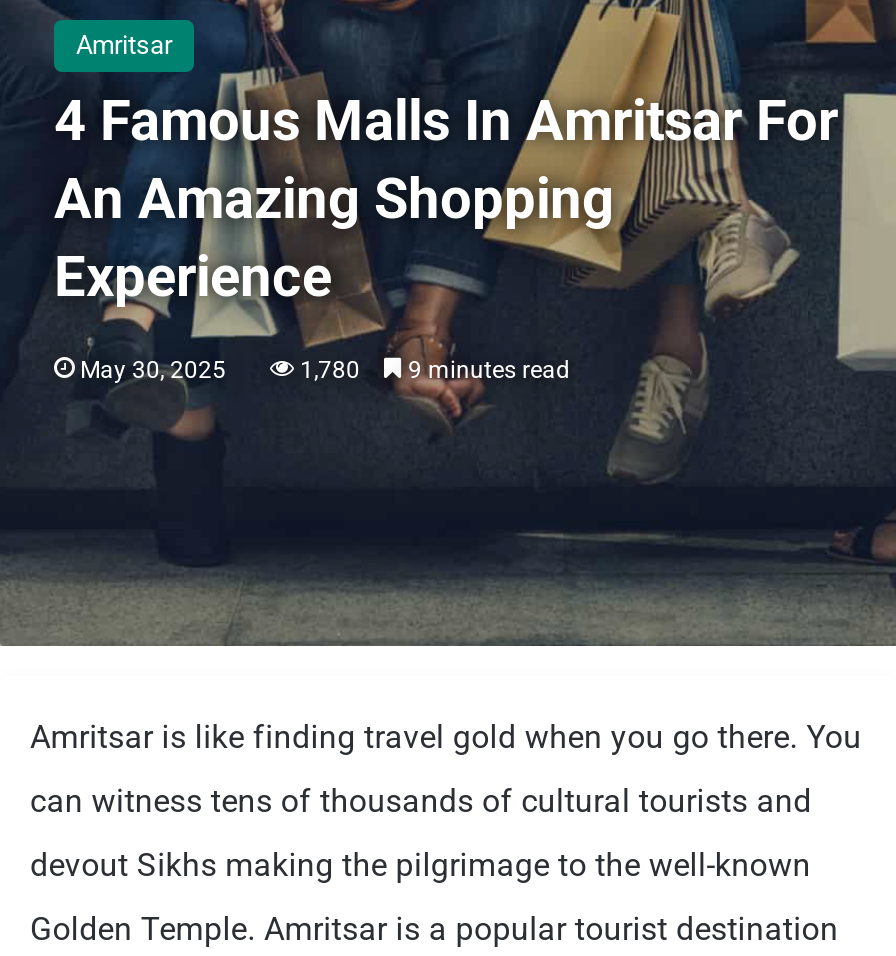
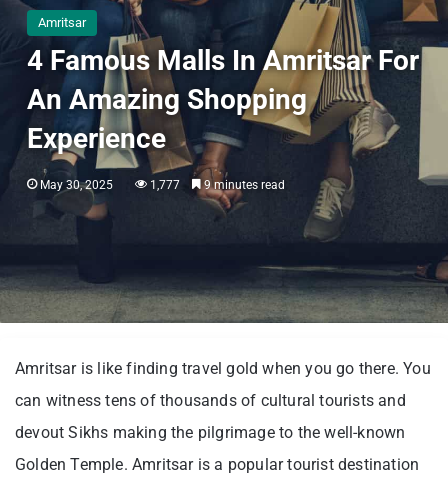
- 1,780 9 minutes read
+ 1,777 9 minutes read
